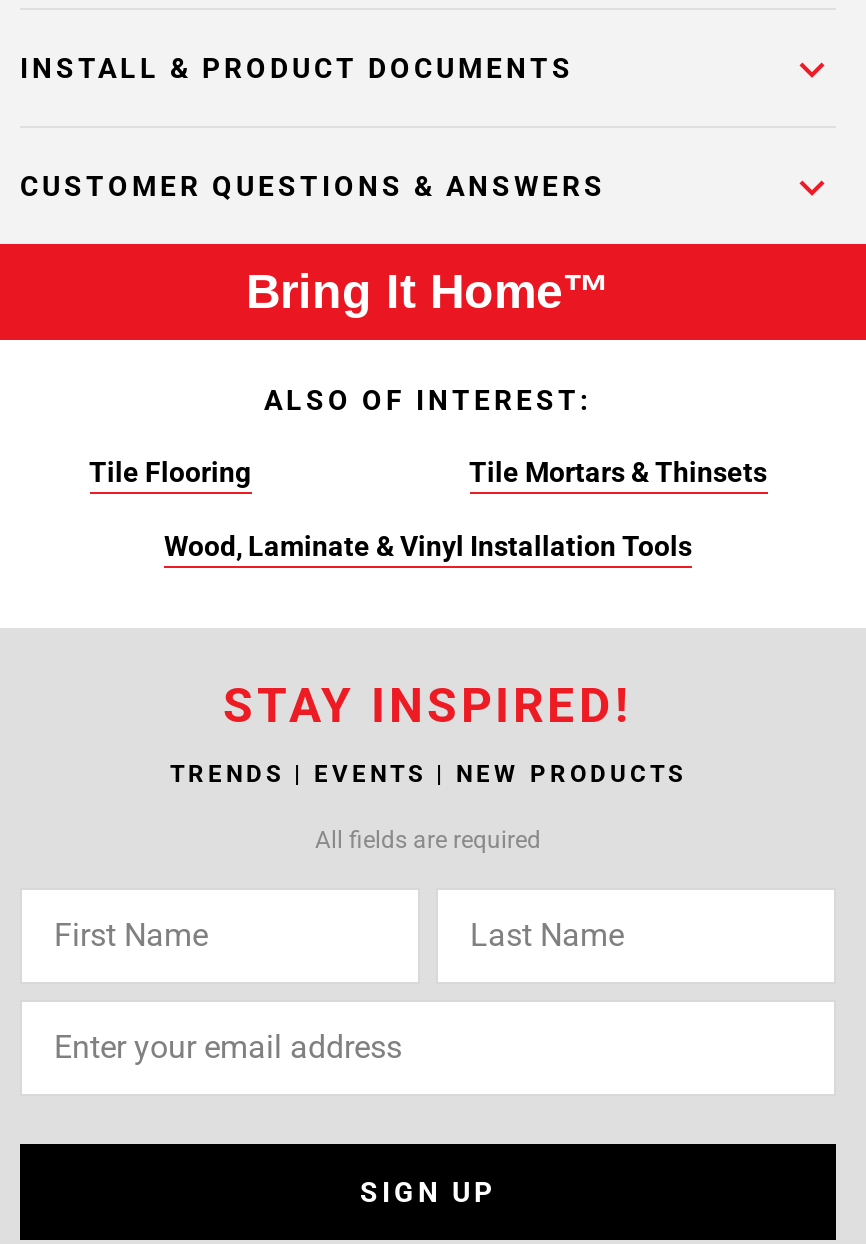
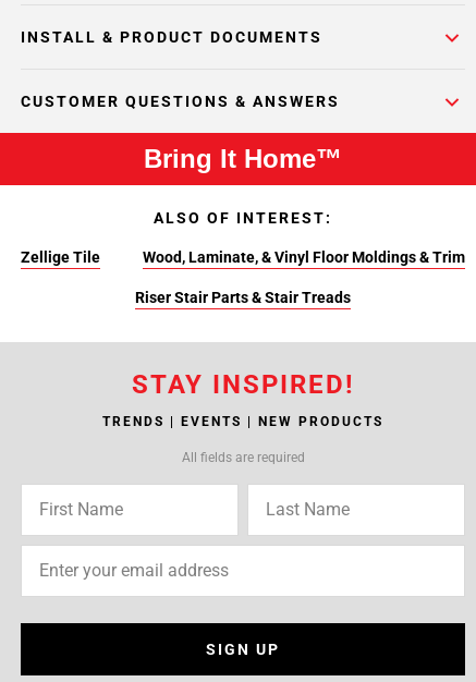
- Tile Flooring
- Tile Mortars & Thinsets
+ Zellige Tile
+ Wood, Laminate, & Vinyl Floor Moldings & Trim

- Wood, Laminate & Vinyl Installation Tools
+ Riser Stair Parts & Stair Treads
